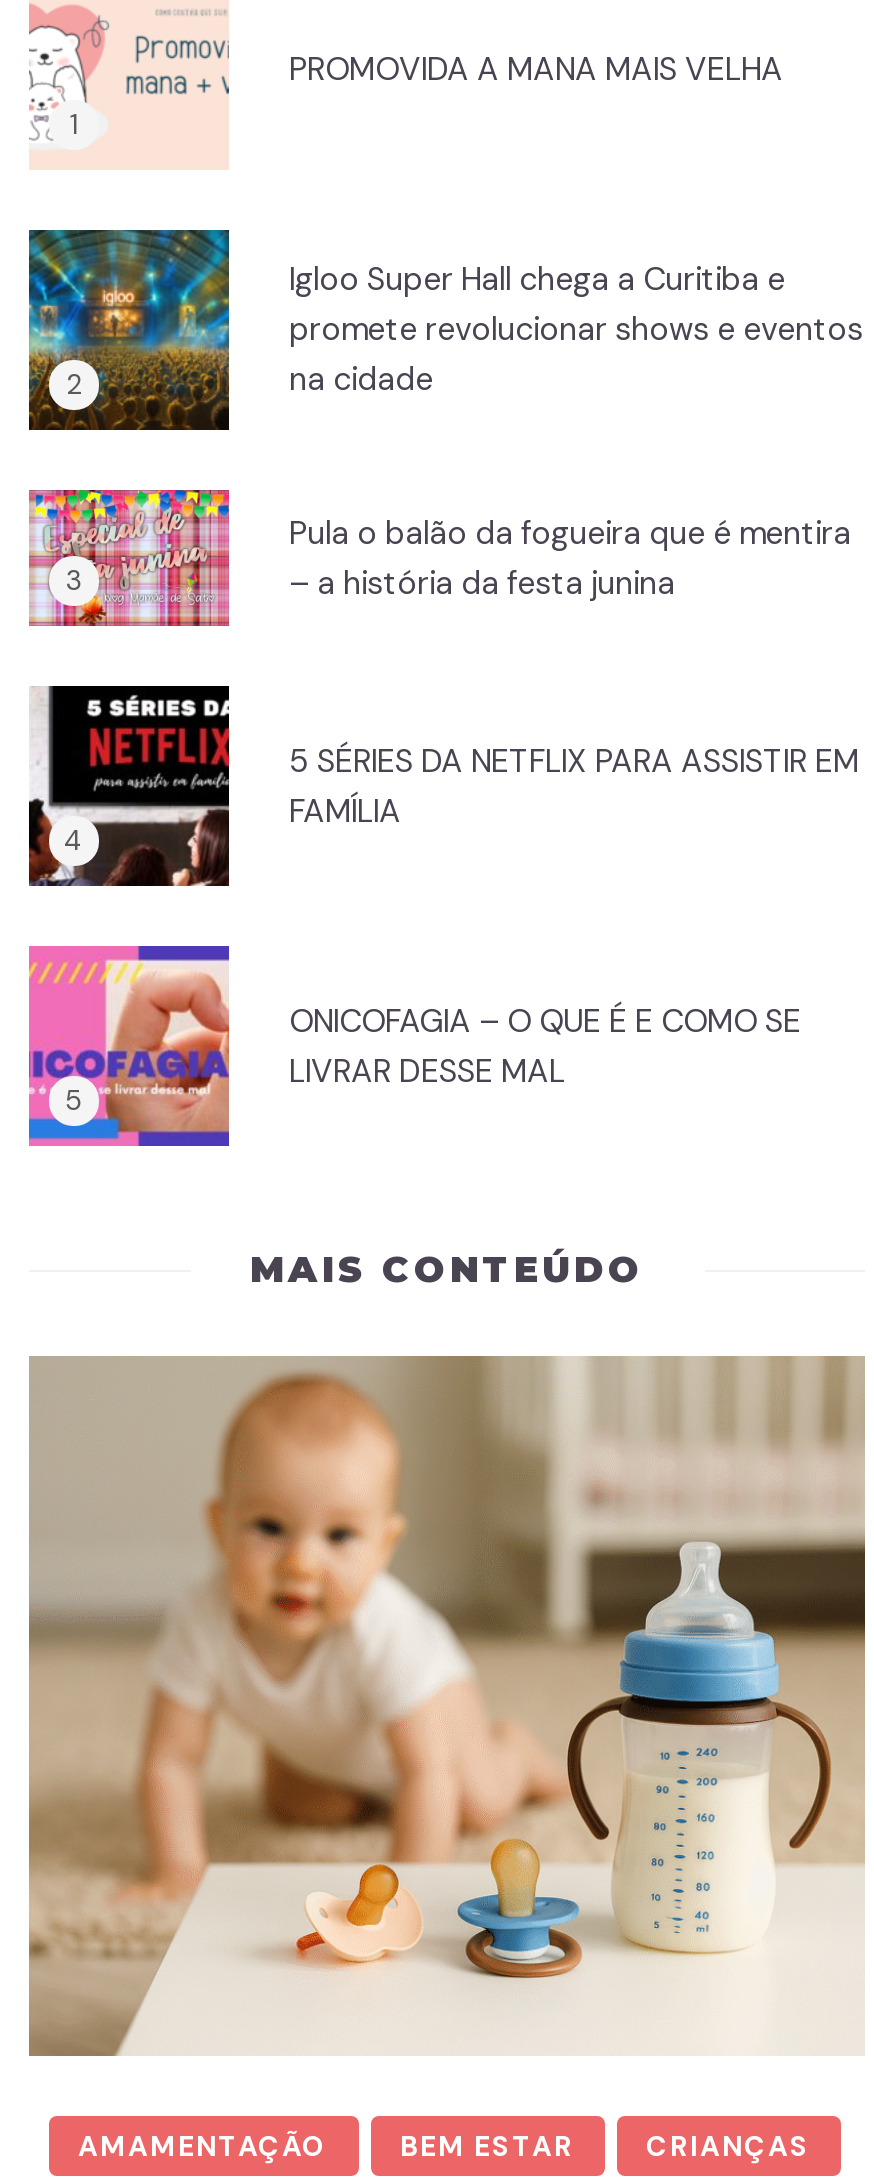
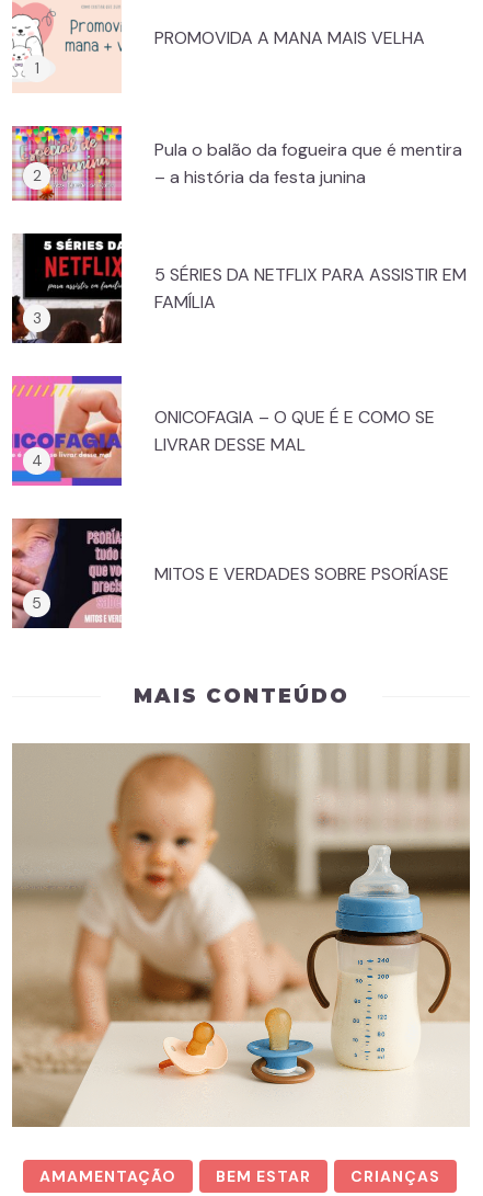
- [image]
- Igloo Super Hall chega a Curitiba e
- promete revolucionar shows e eventos
- na cidade

moved up: [image] | Pula o balão da fogueira que é mentira | – a história da festa junina | 5 SÉRIES DA NETFLIX PARA ASSISTIR EM | FAMÍLIA | ONICOFAGIA – O QUE É E COMO SE | LIVRAR DESSE MAL

+ [image]
+ MITOS E VERDADES SOBRE PSORÍASE
